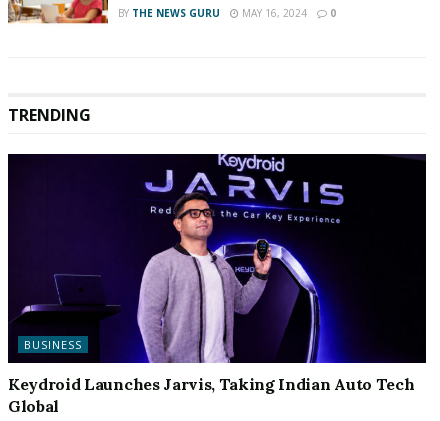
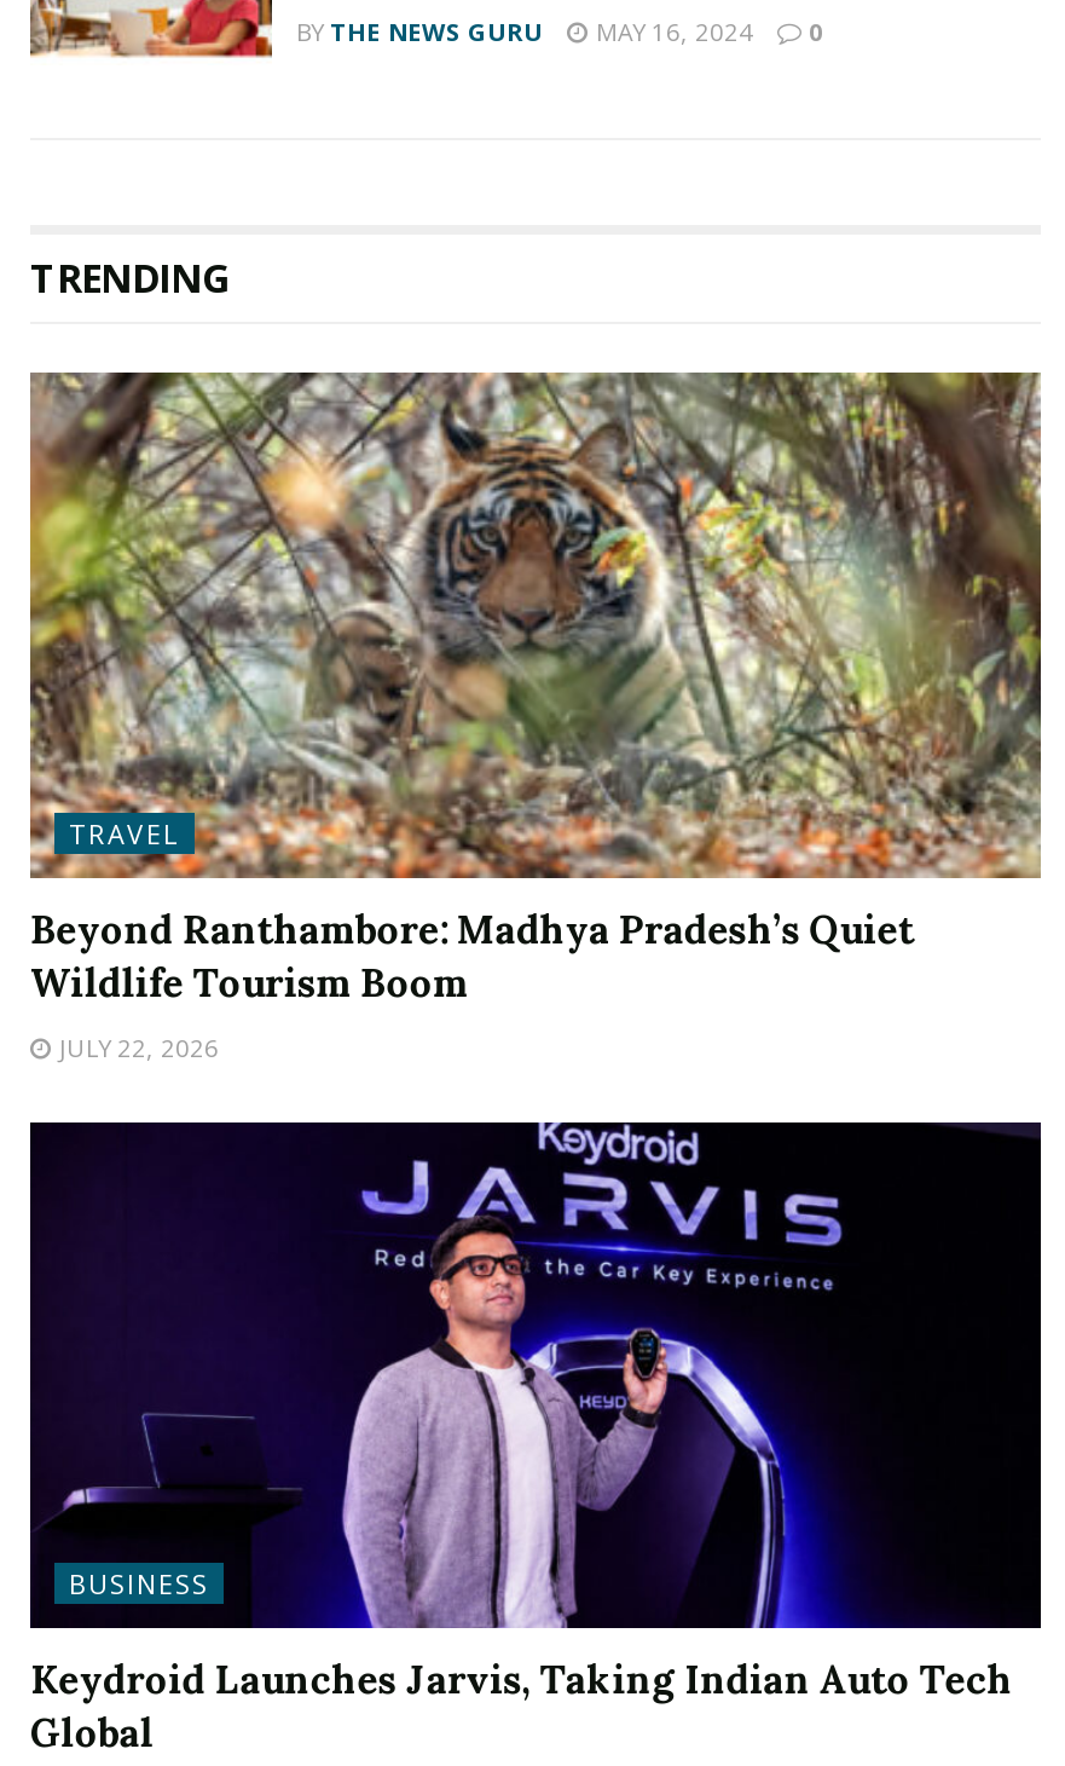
+ [image]
+ TRAVEL
+ Beyond Ranthambore: Madhya Pradesh’s Quiet
+ Wildlife Tourism Boom
+ JULY 22, 2026
